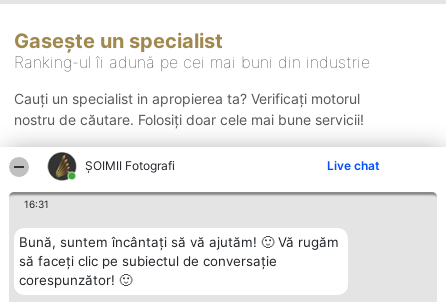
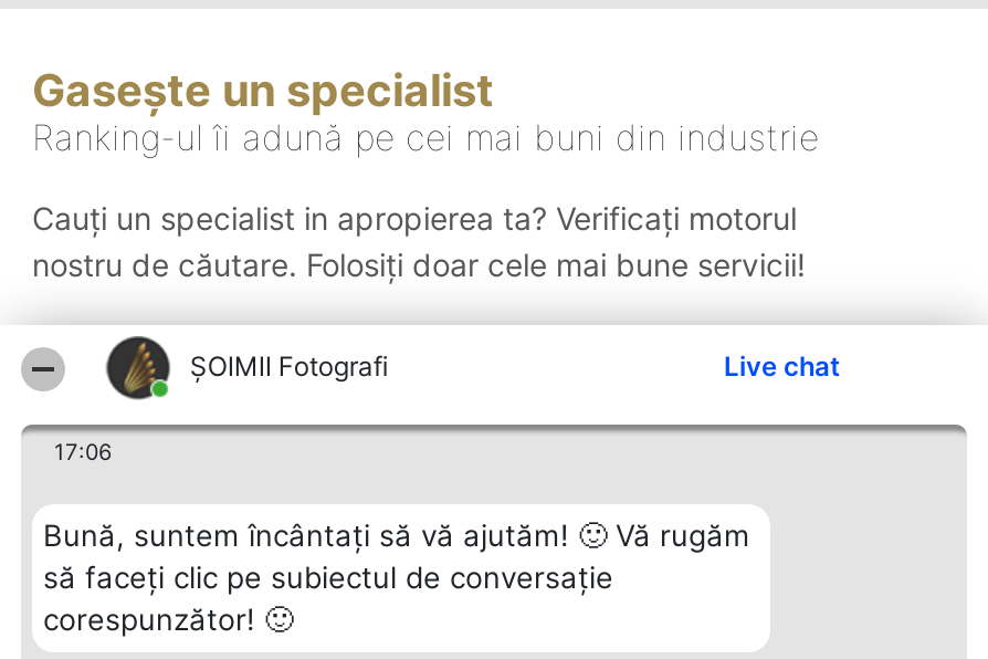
- 16:31
+ 17:06
